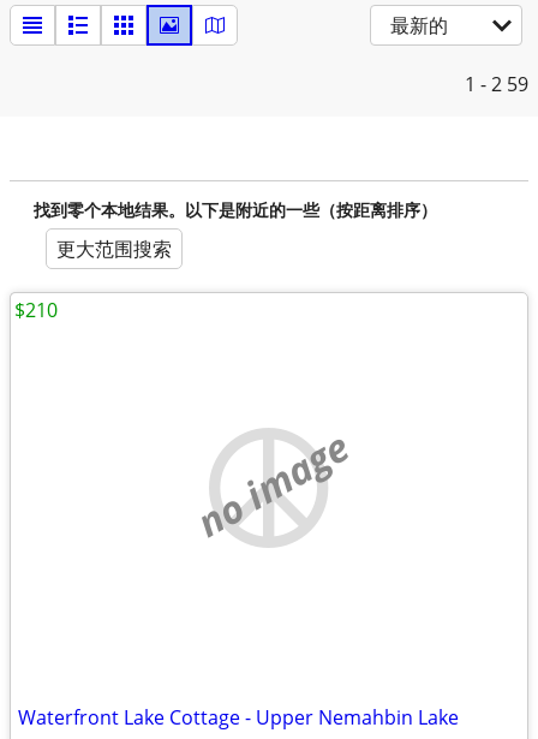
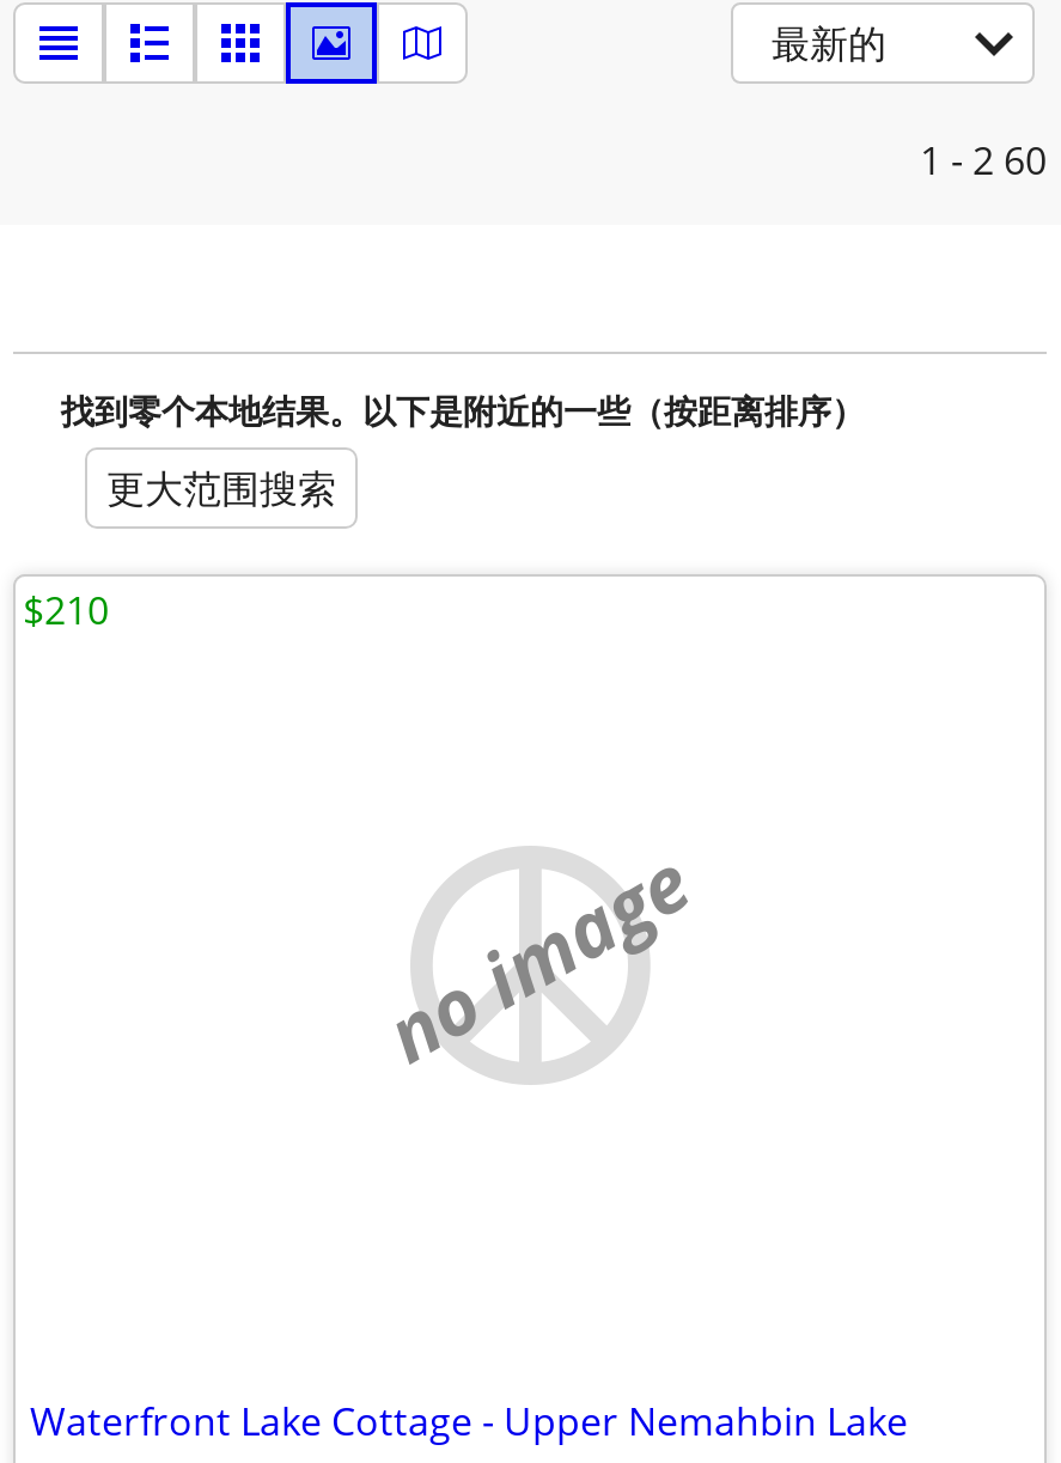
- 1 - 2 59
+ 1 - 2 60
